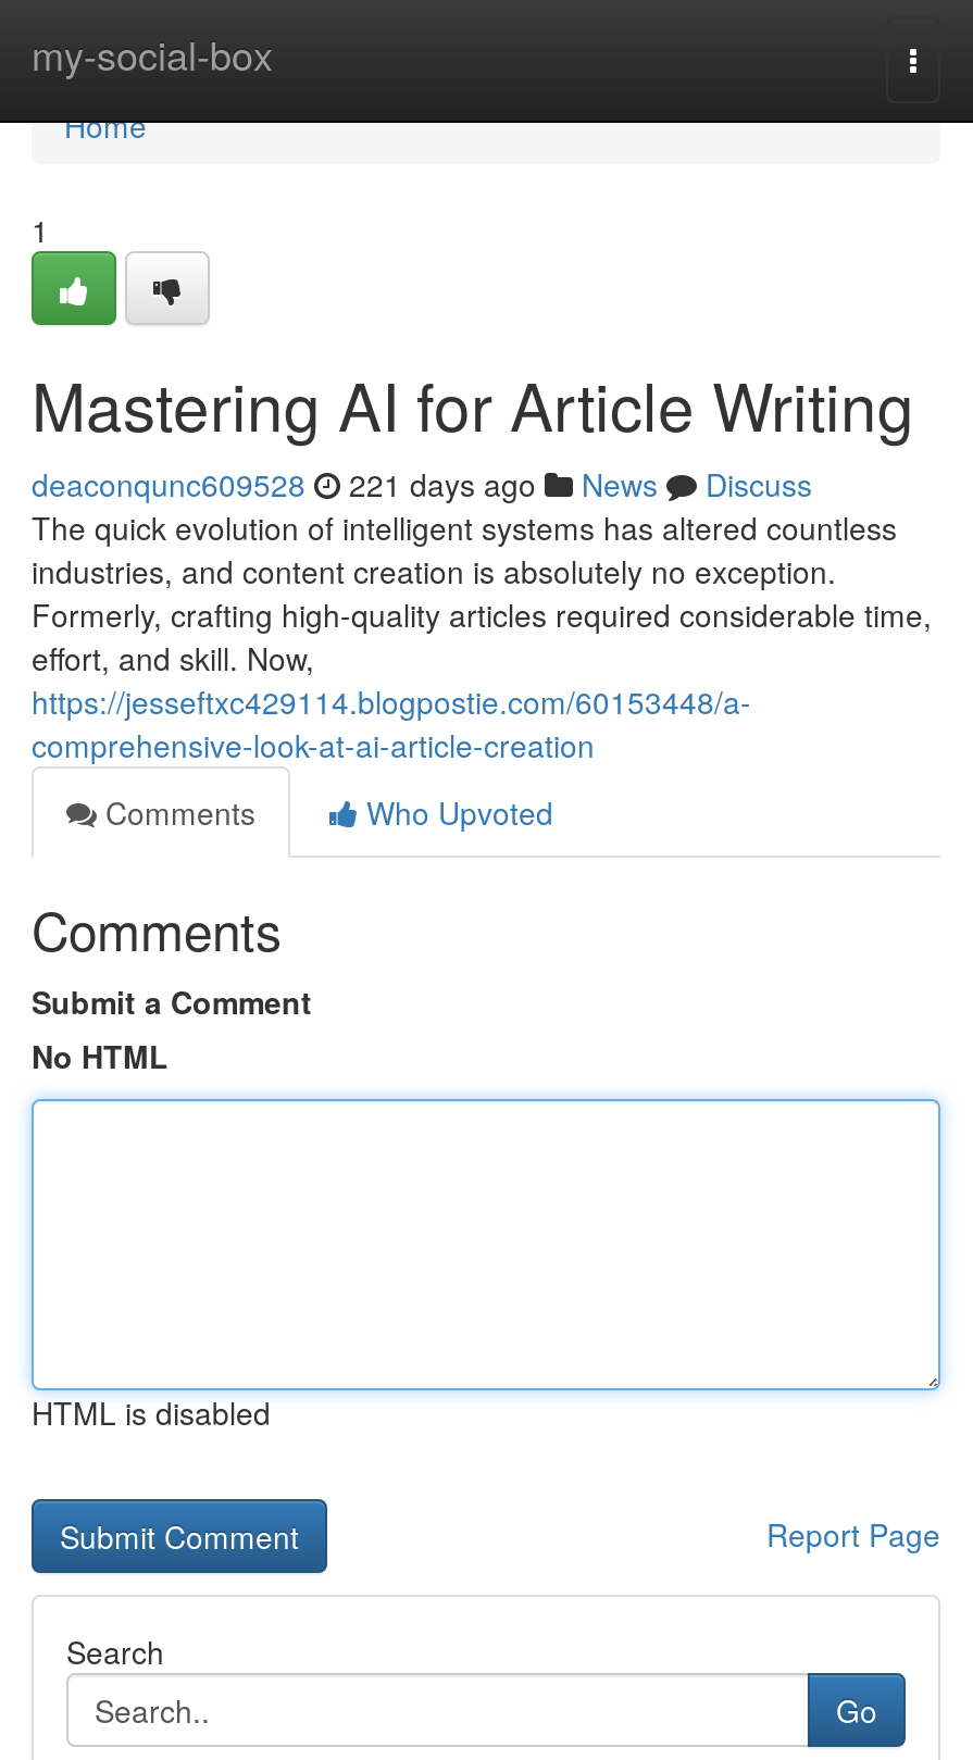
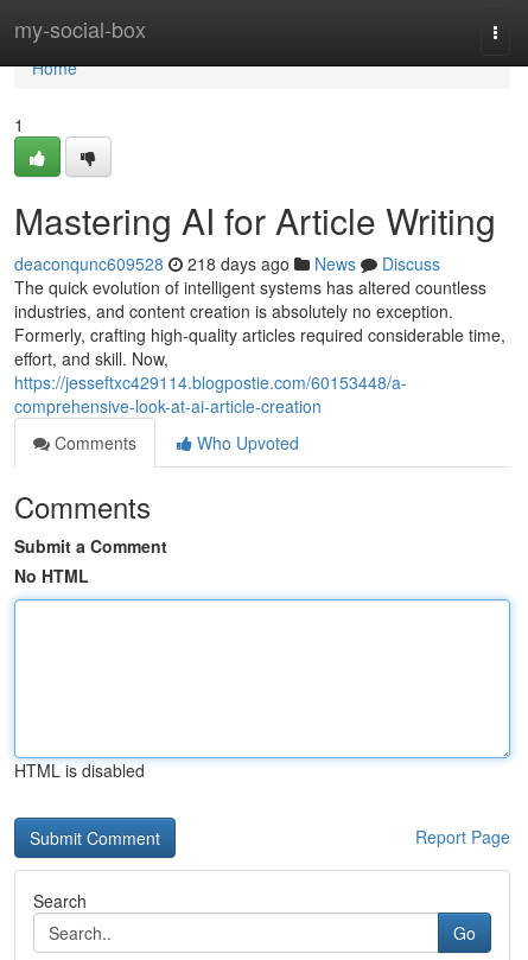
- deaconqunc609528 221 days ago News Discuss
+ deaconqunc609528 218 days ago News Discuss
